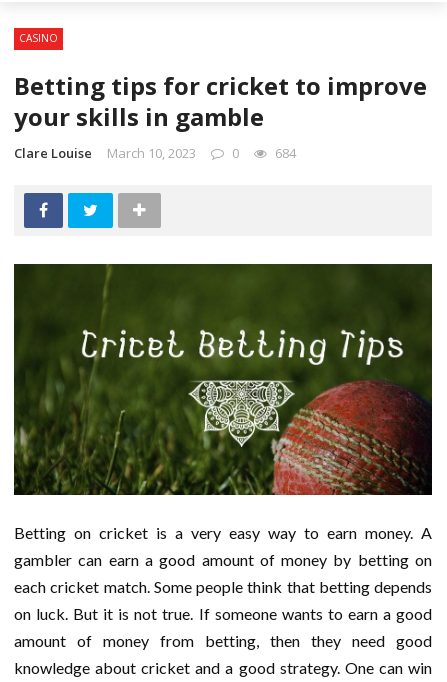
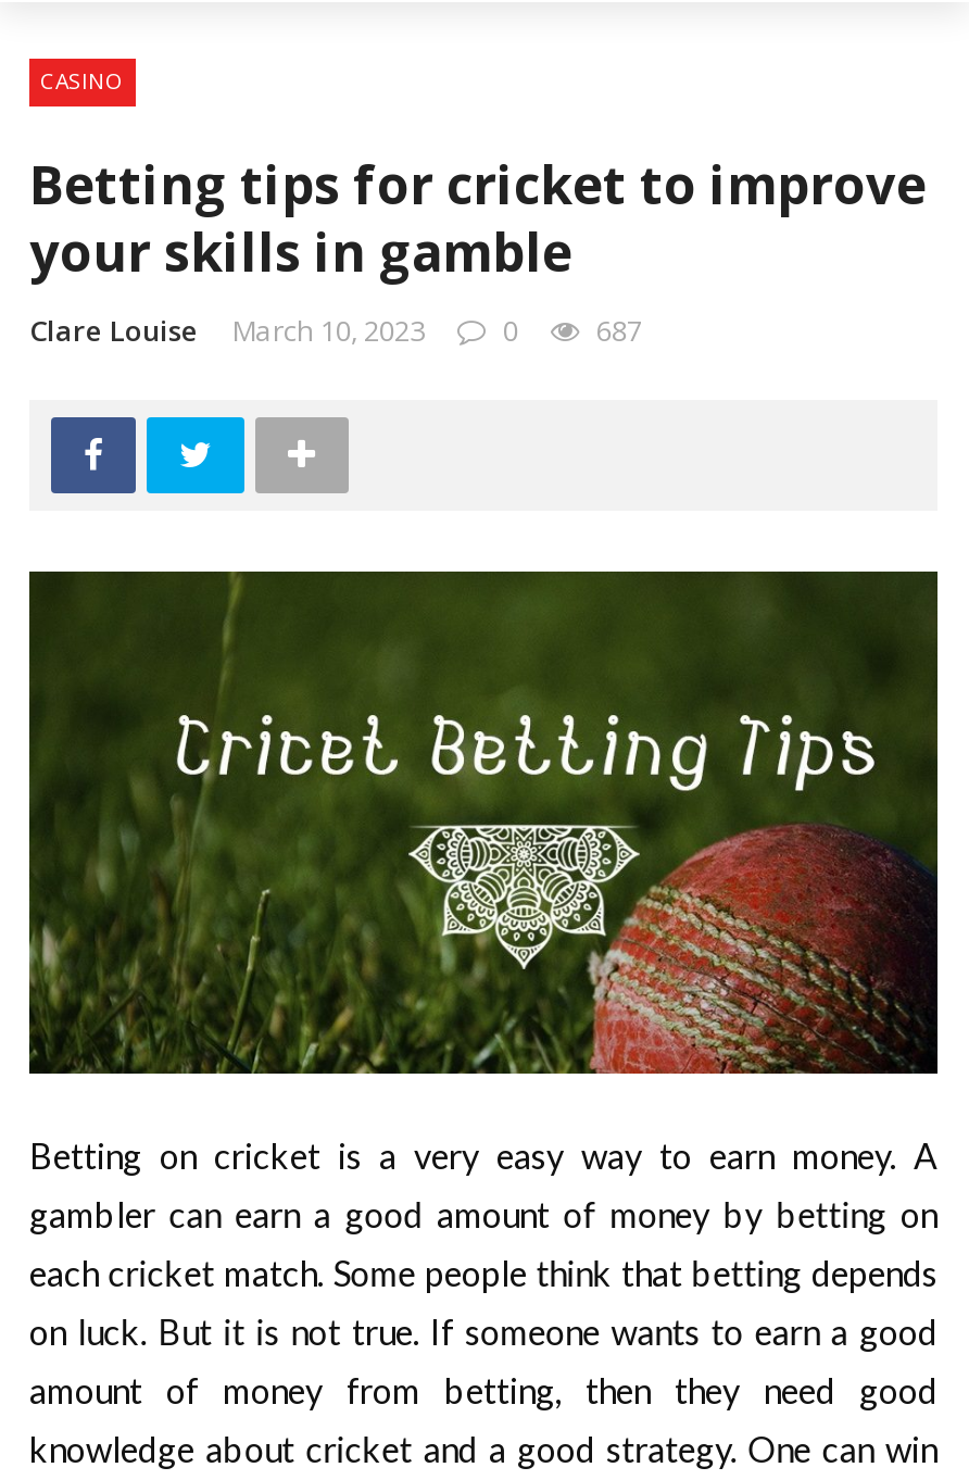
- Clare Louise March 10, 2023 0 684
+ Clare Louise March 10, 2023 0 687
